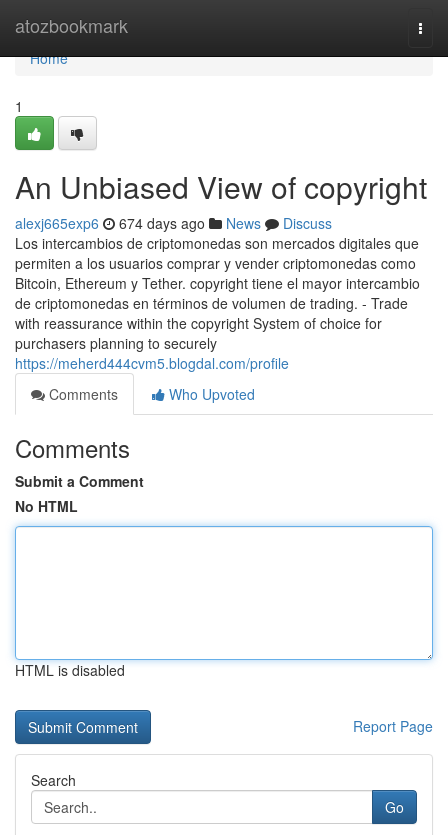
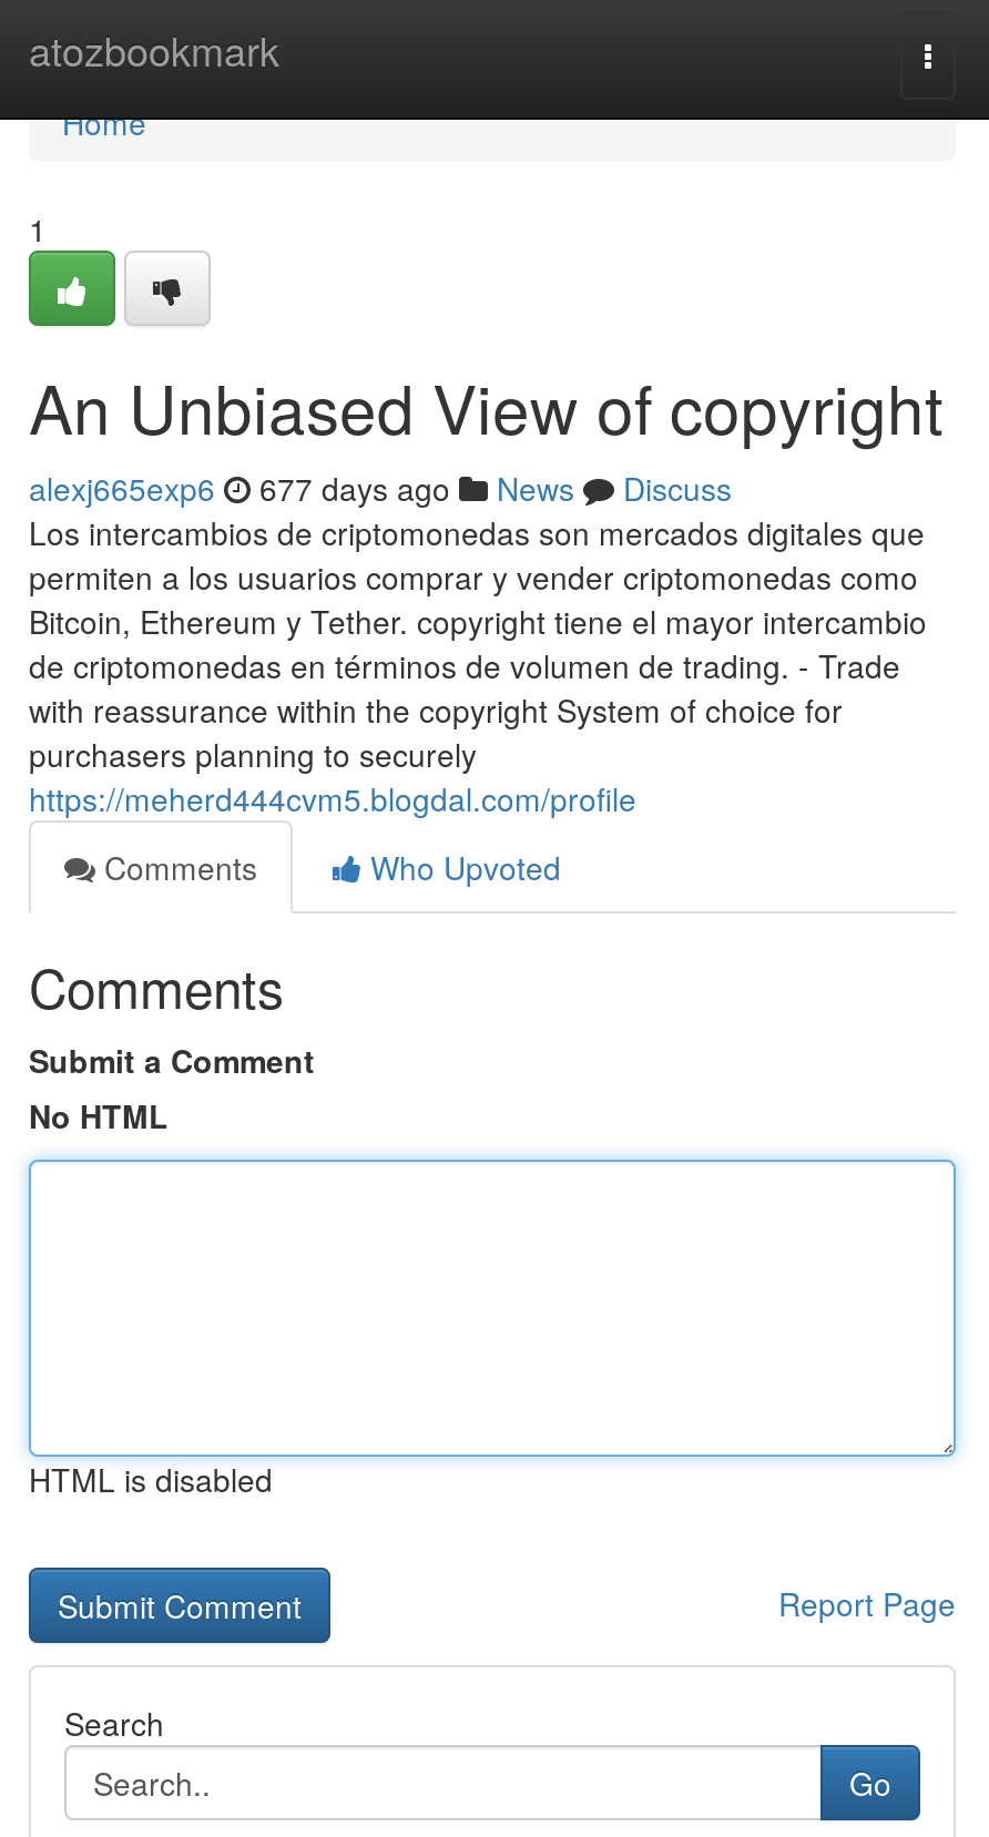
- alexj665exp6 674 days ago News Discuss
+ alexj665exp6 677 days ago News Discuss
